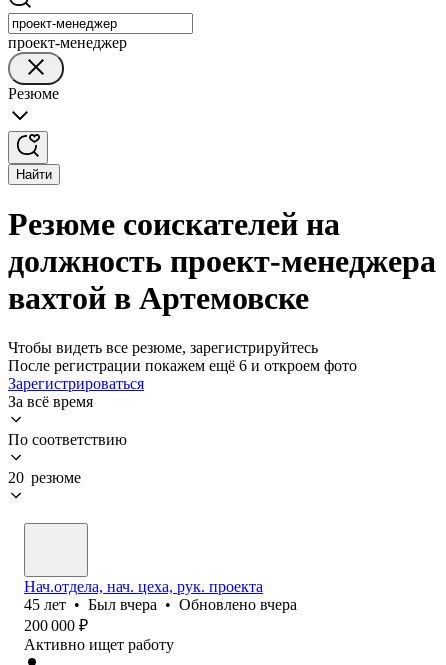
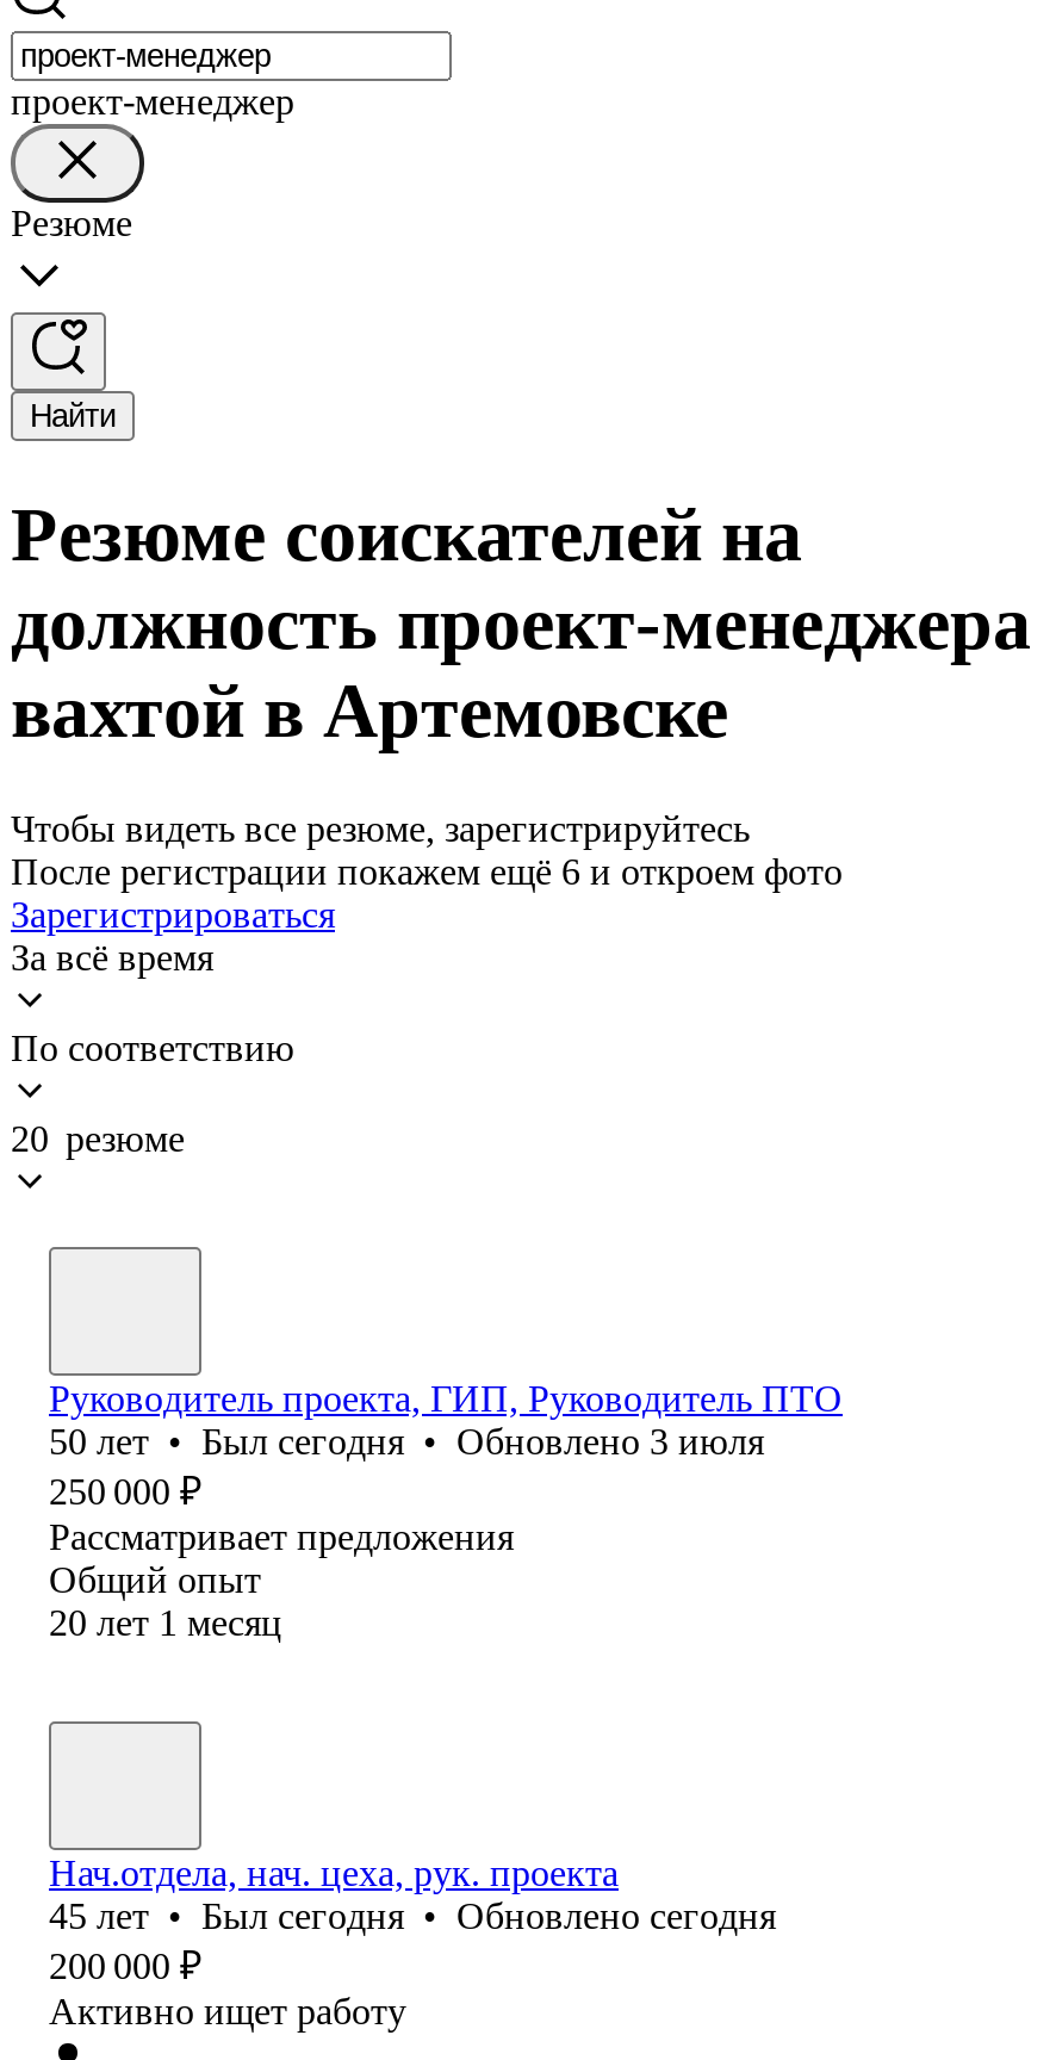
+ Руководитель проекта, ГИП, Руководитель ПТО
+ 50 лет • Был сегодня • Обновлено 3 июля
+ 250 000 ₽
+ Рассматривает предложения
+ Общий опыт
+ 20 лет 1 месяц

- 45 лет • Был вчера • Обновлено вчера
+ 45 лет • Был сегодня • Обновлено сегодня
